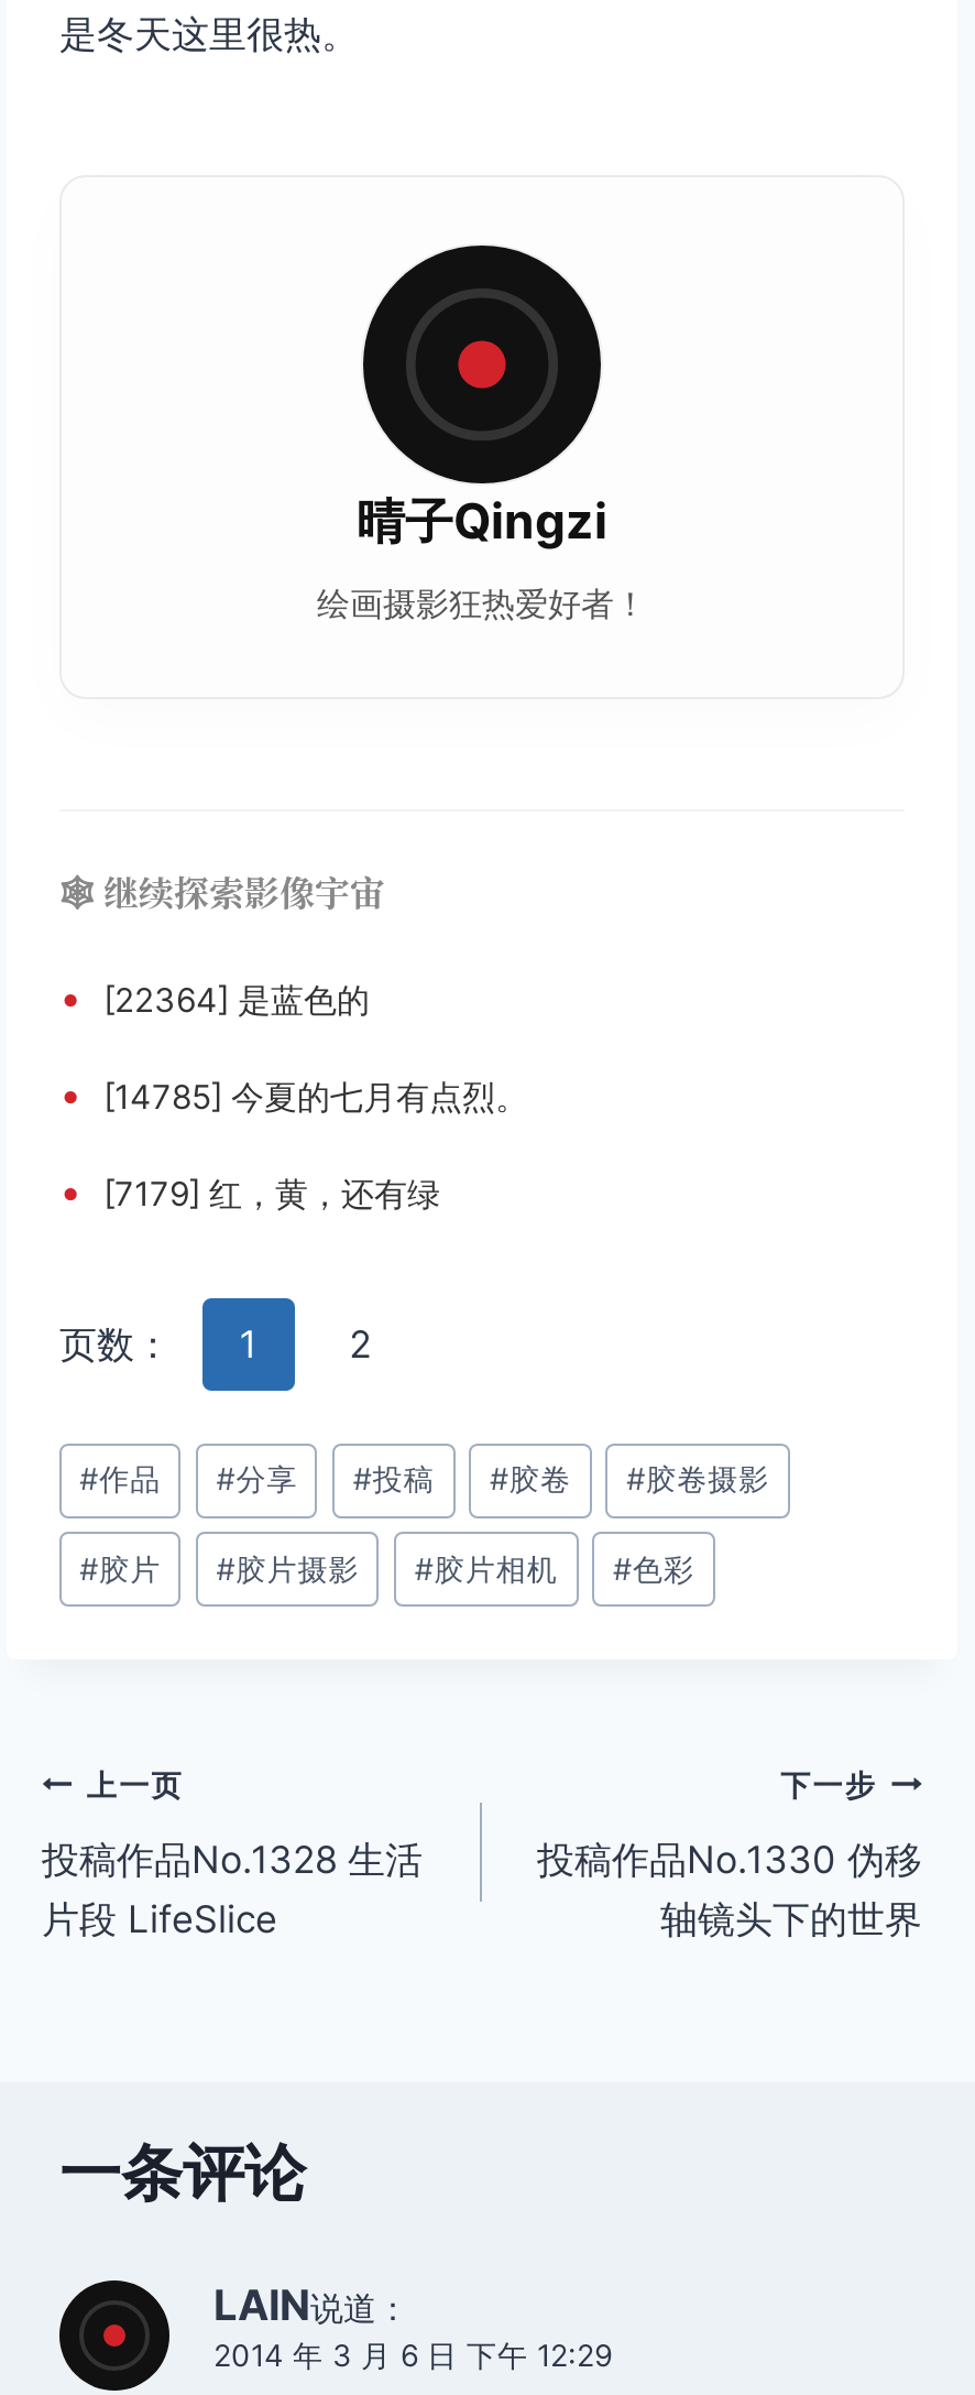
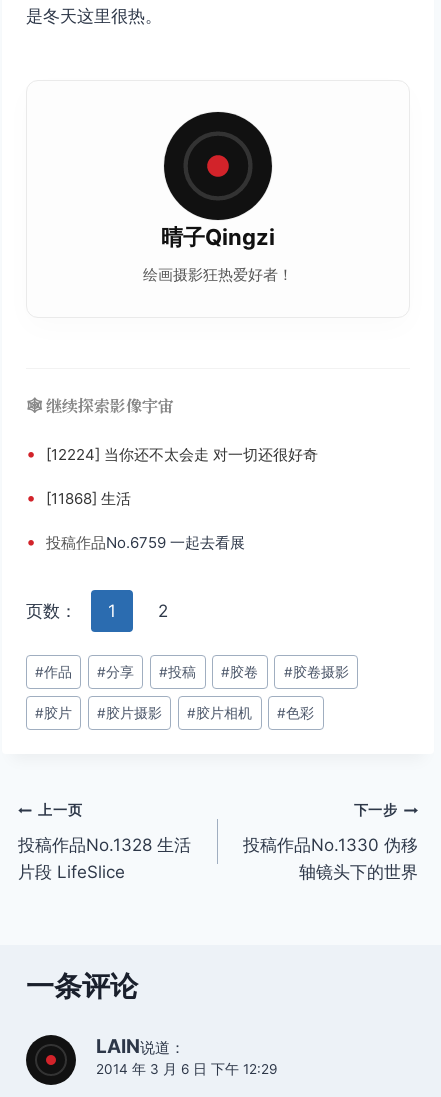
- • [22364] 是蓝色的
+ • [12224] 当你还不太会走 对一切还很好奇

- • [14785] 今夏的七月有点烈。
+ • [11868] 生活

- • [7179] 红，黄，还有绿
+ • 投稿作品No.6759 一起去看展
